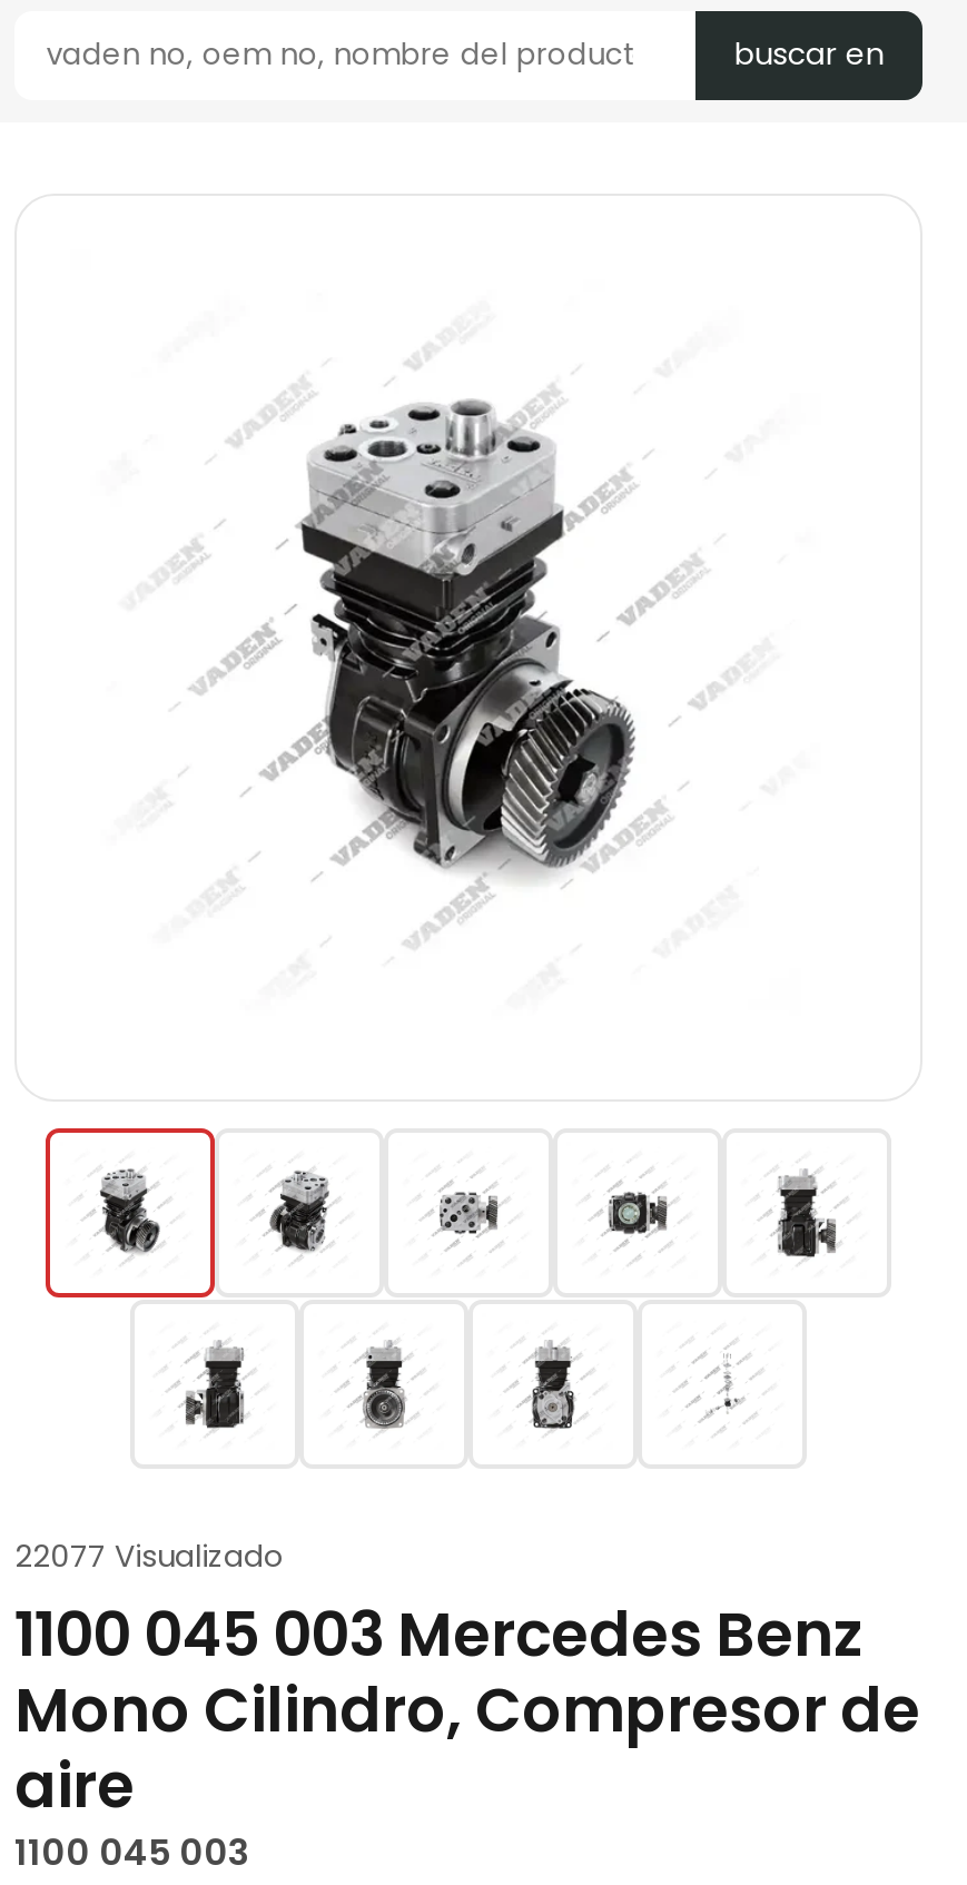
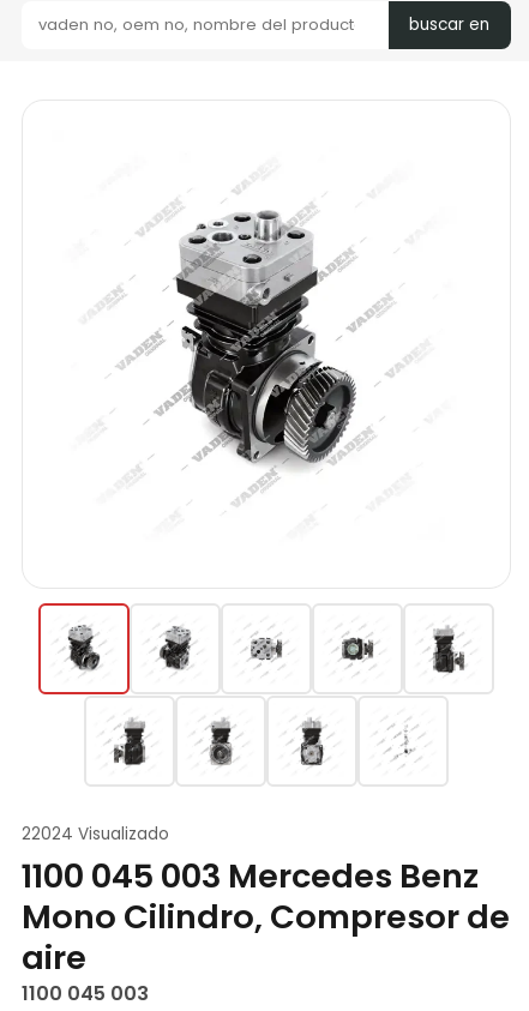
- 22077 Visualizado
+ 22024 Visualizado
